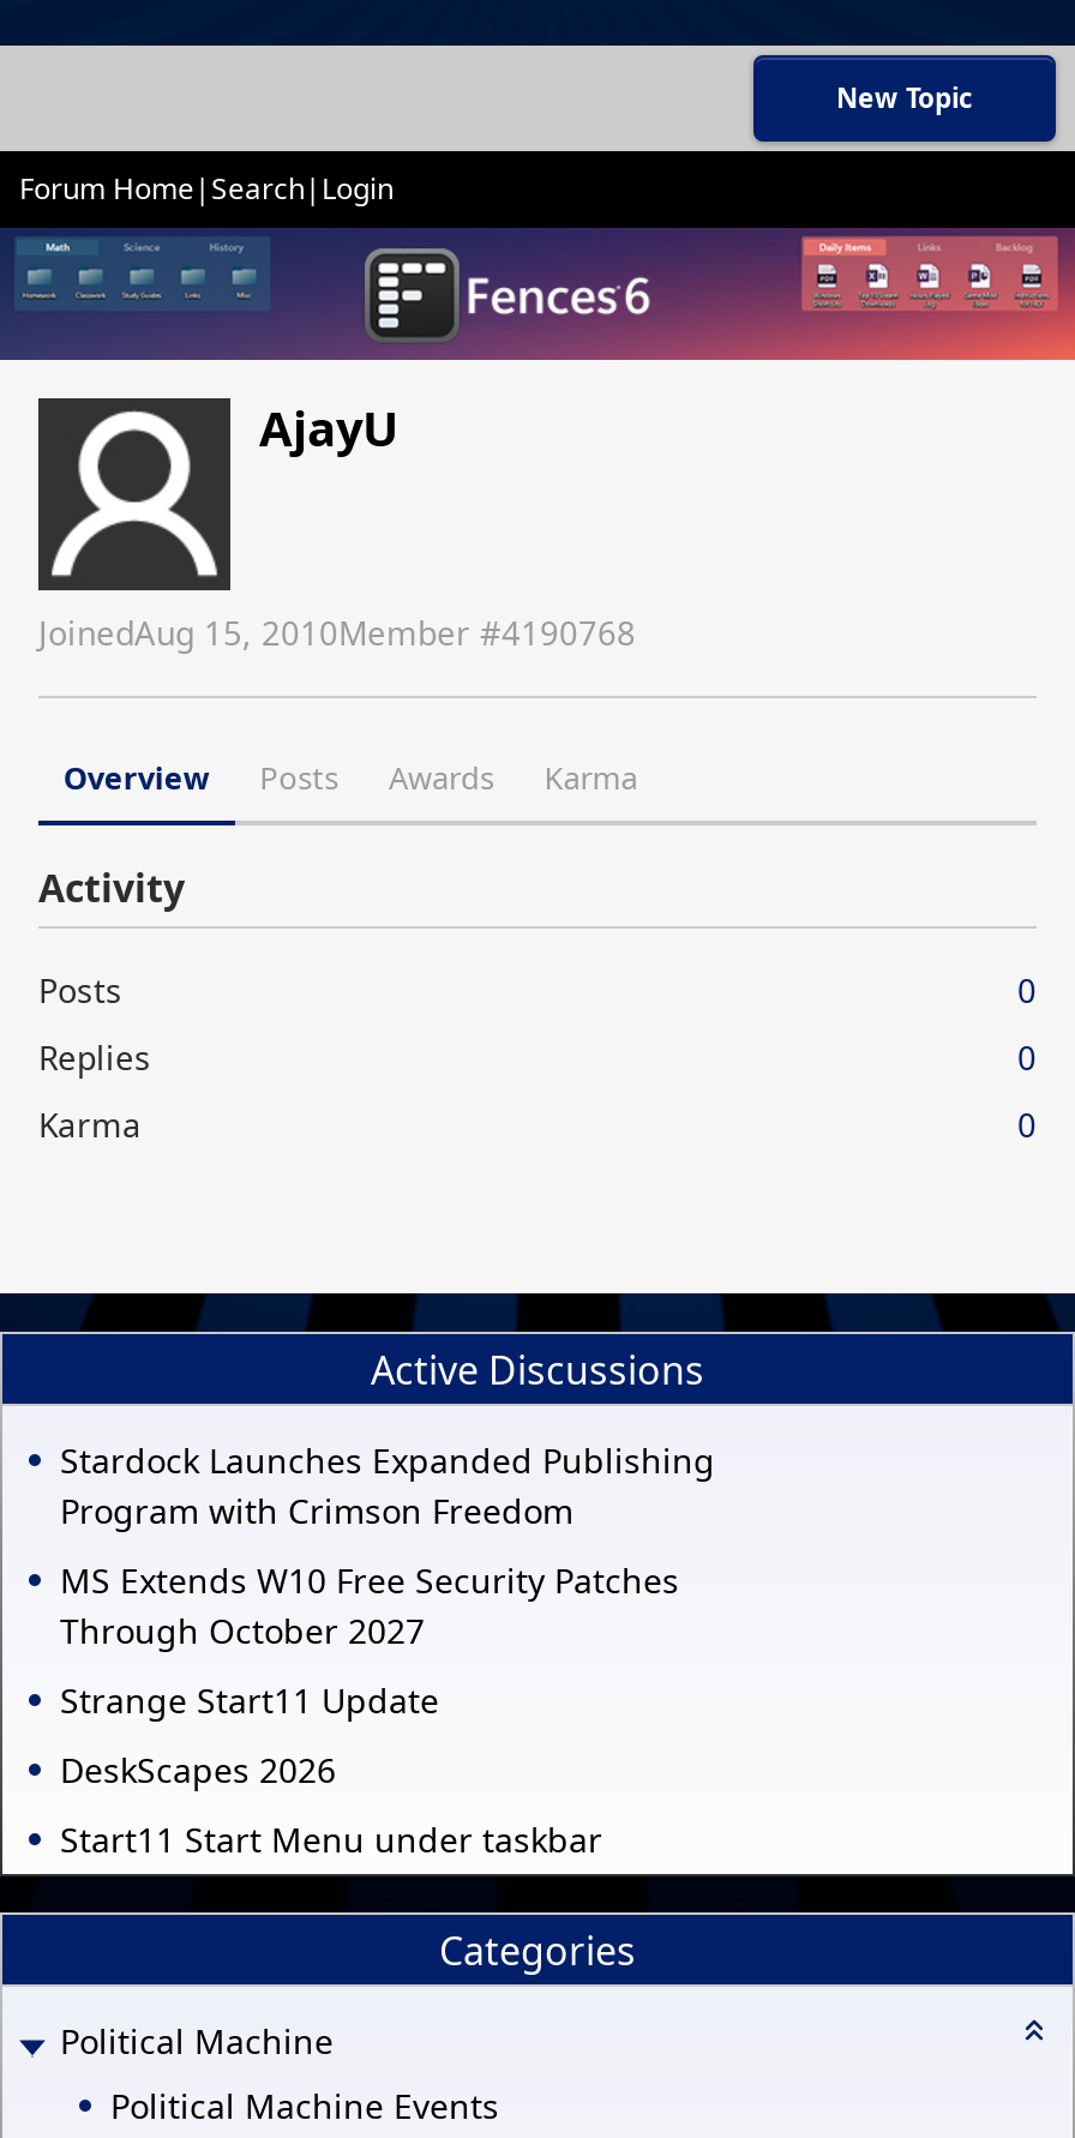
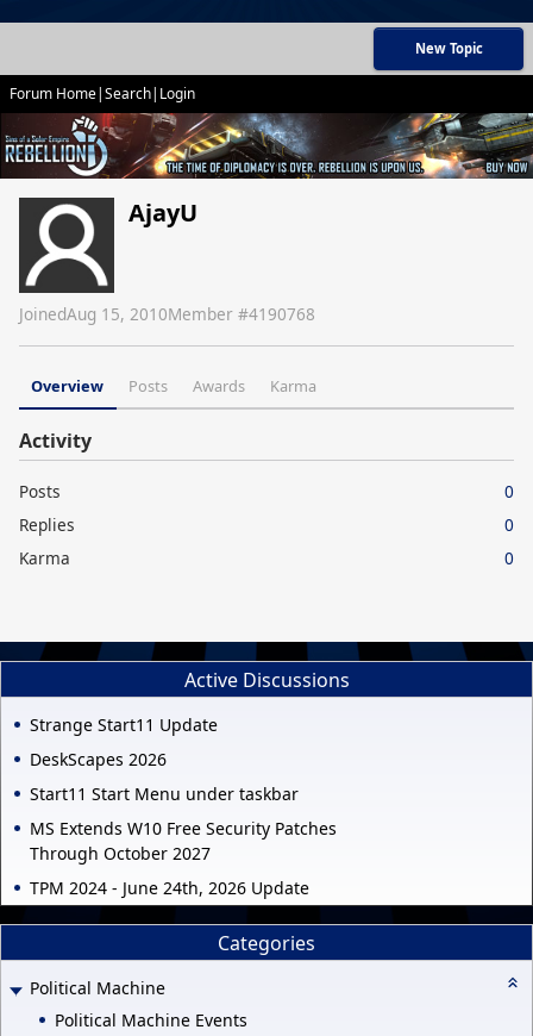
- [image]
+ [image]

- Stardock Launches Expanded Publishing
- Program with Crimson Freedom

moved down: MS Extends W10 Free Security Patches | Through October 2027

moved up: Strange Start11 Update | DeskScapes 2026 | Start11 Start Menu under taskbar

+ TPM 2024 - June 24th, 2026 Update
